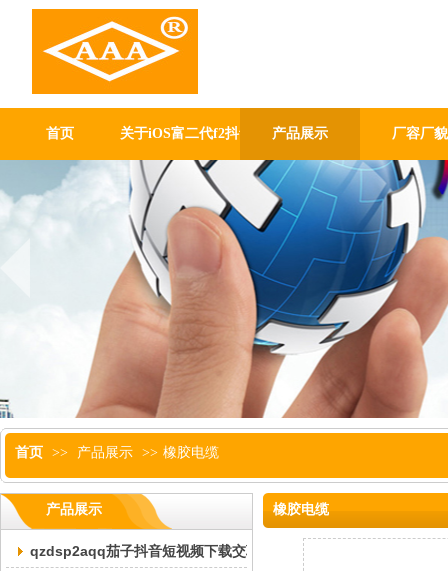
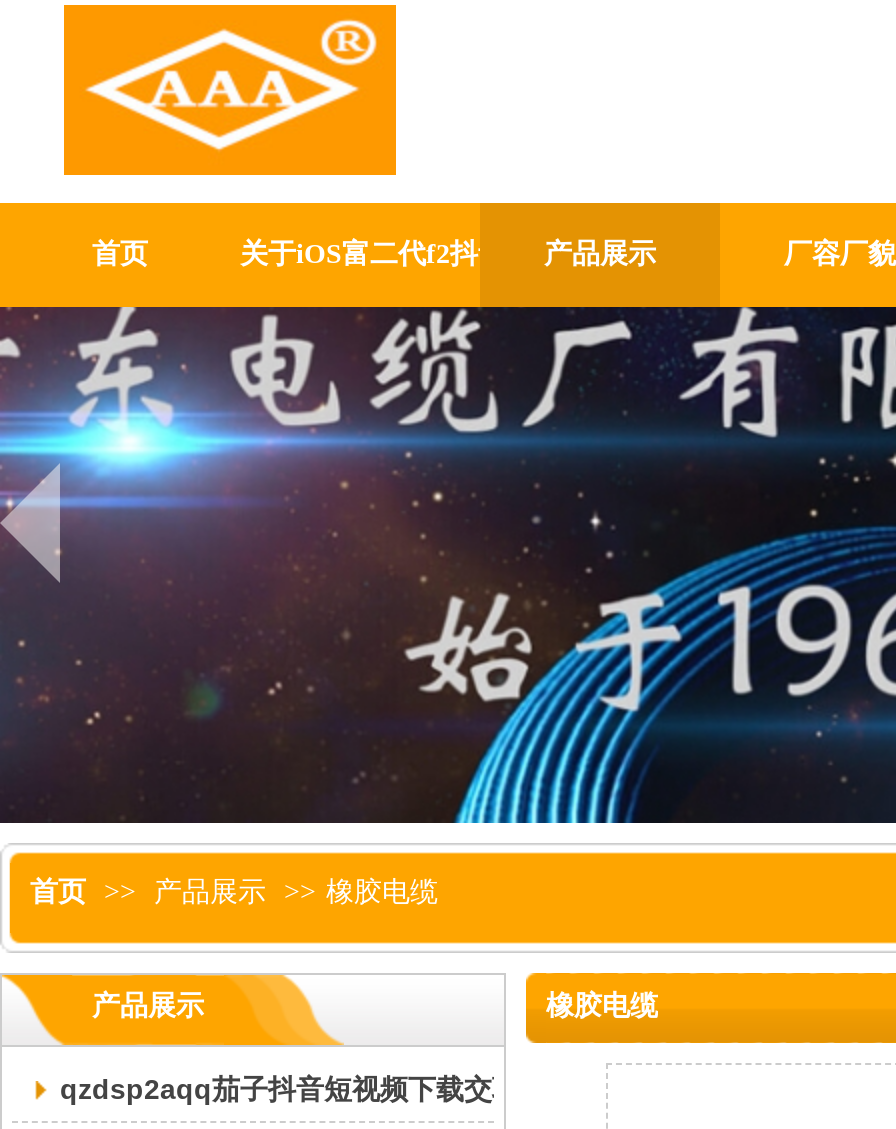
- [image]
+ [image]
